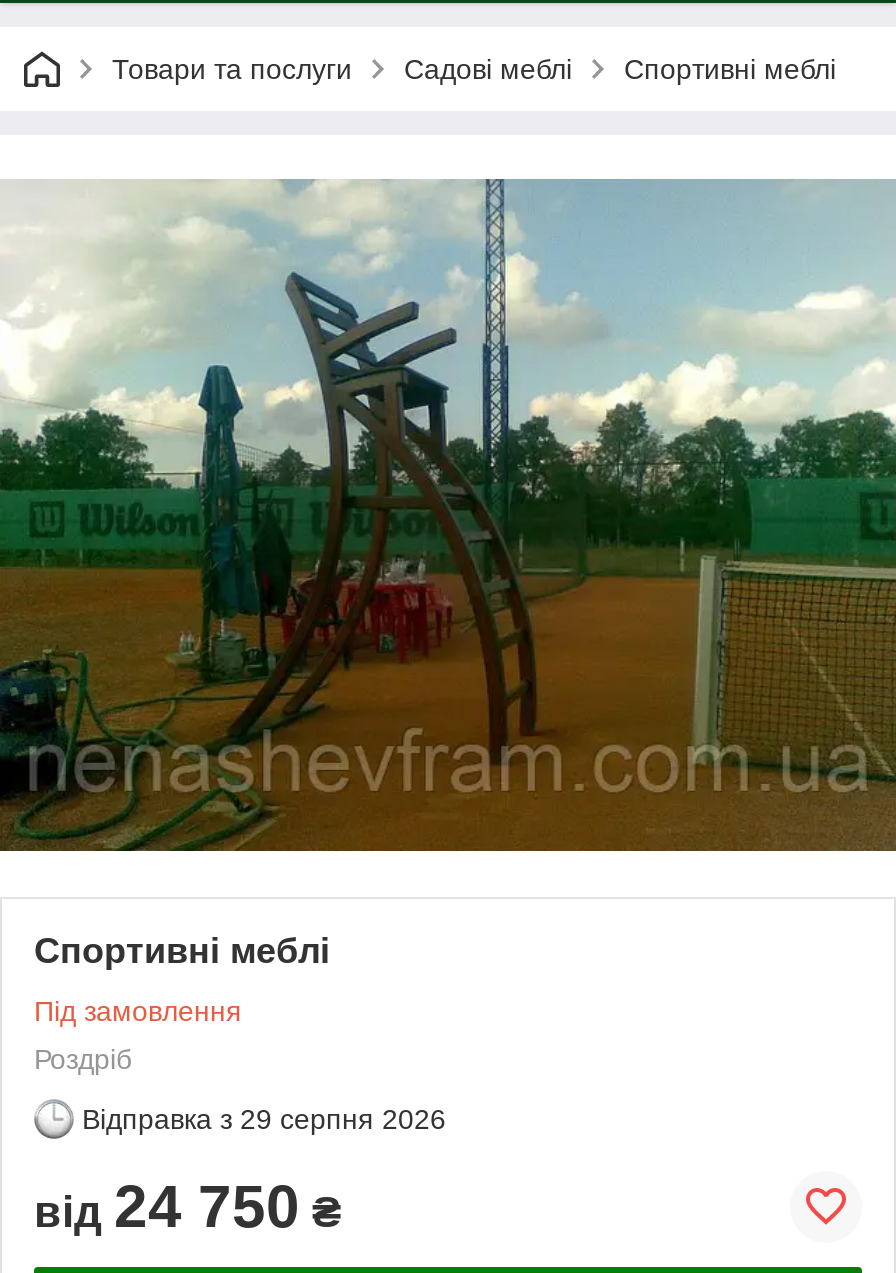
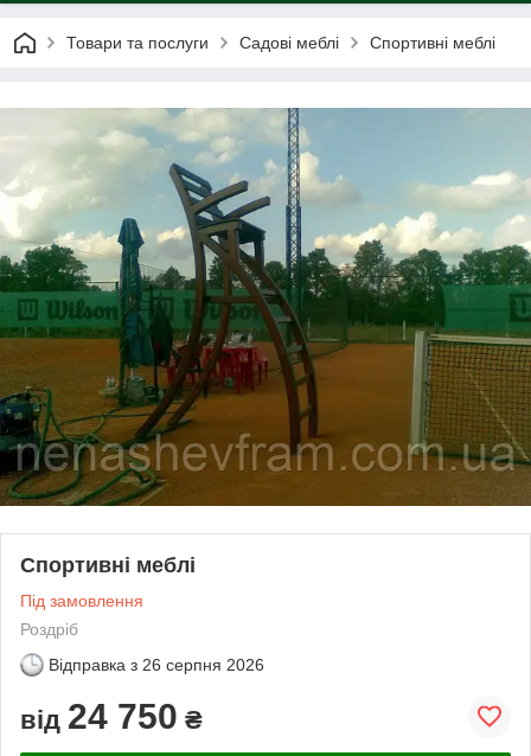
- Відправка з 29 серпня 2026
+ Відправка з 26 серпня 2026
